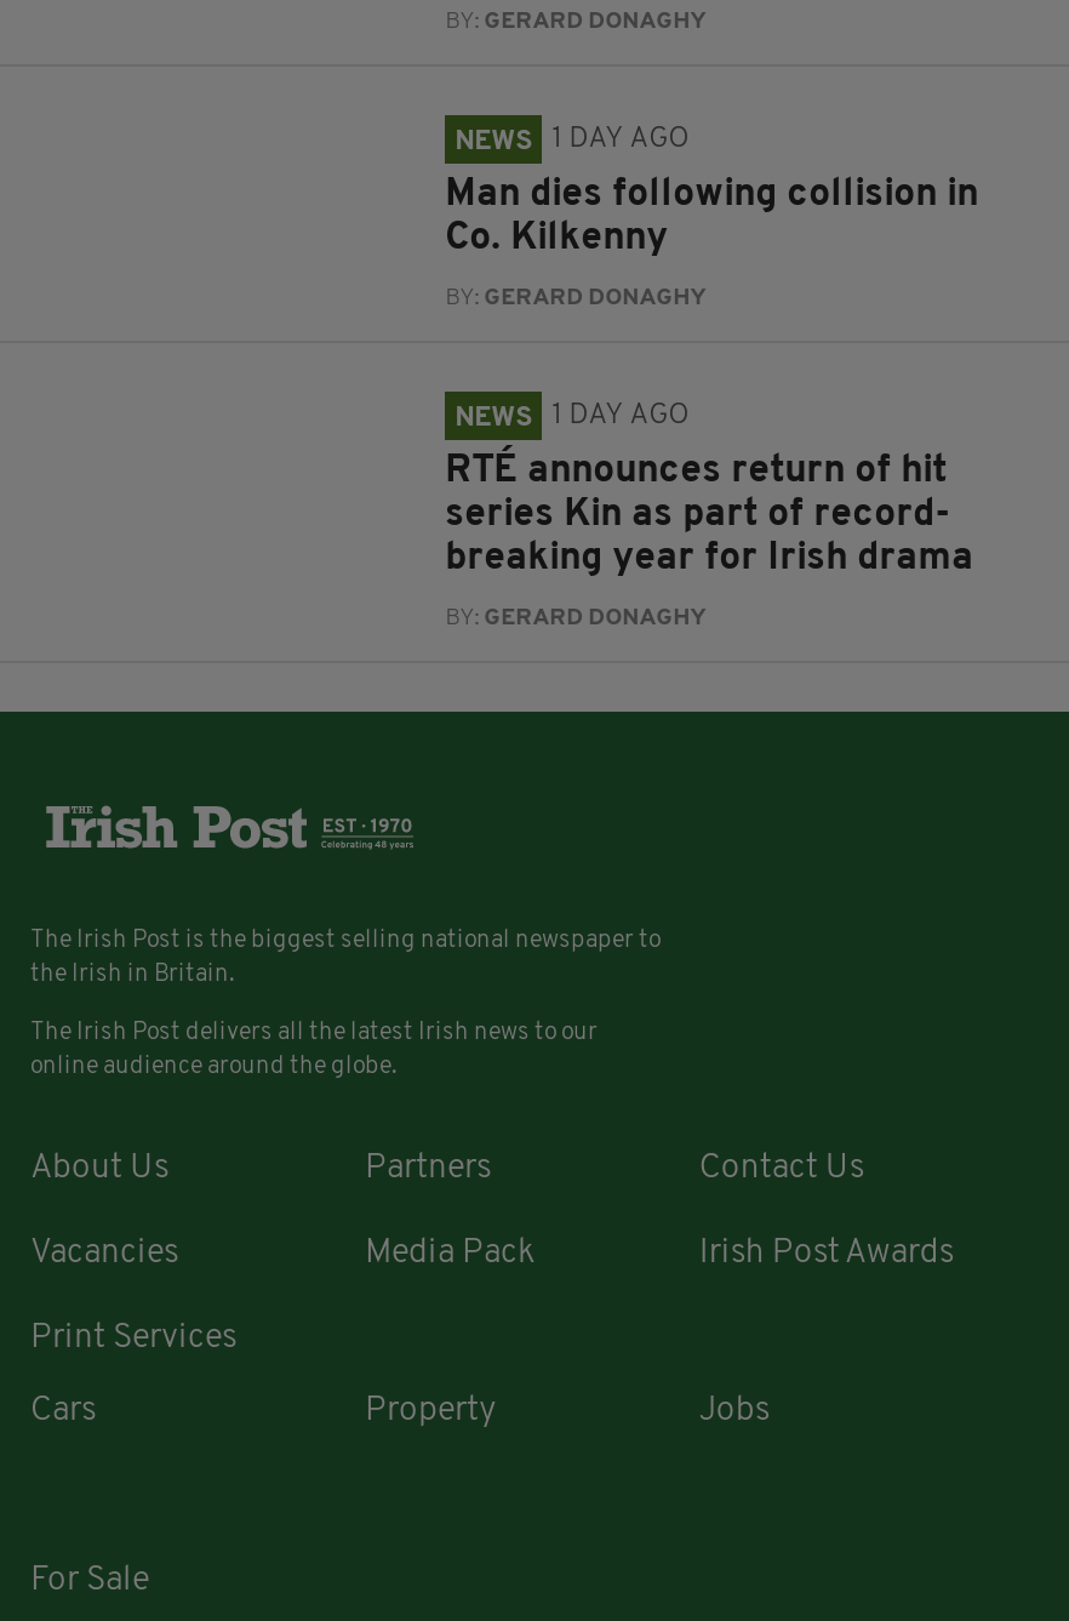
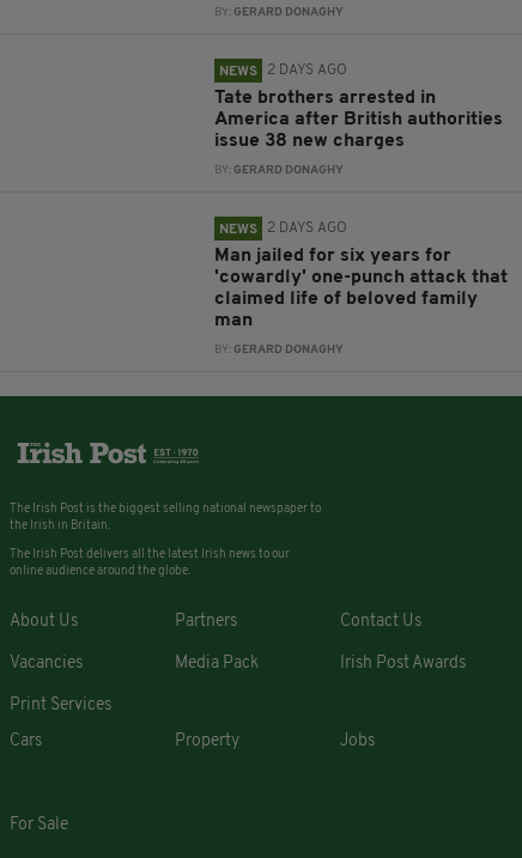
- NEWS 1 DAY AGO
+ NEWS 2 DAYS AGO

- Man dies following collision in
- Co. Kilkenny
+ Tate brothers arrested in
+ America after British authorities
+ issue 38 new charges

- NEWS 1 DAY AGO
+ NEWS 2 DAYS AGO

- RTÉ announces return of hit
- series Kin as part of record-
- breaking year for Irish drama
+ Man jailed for six years for
+ 'cowardly' one-punch attack that
+ claimed life of beloved family
+ man
